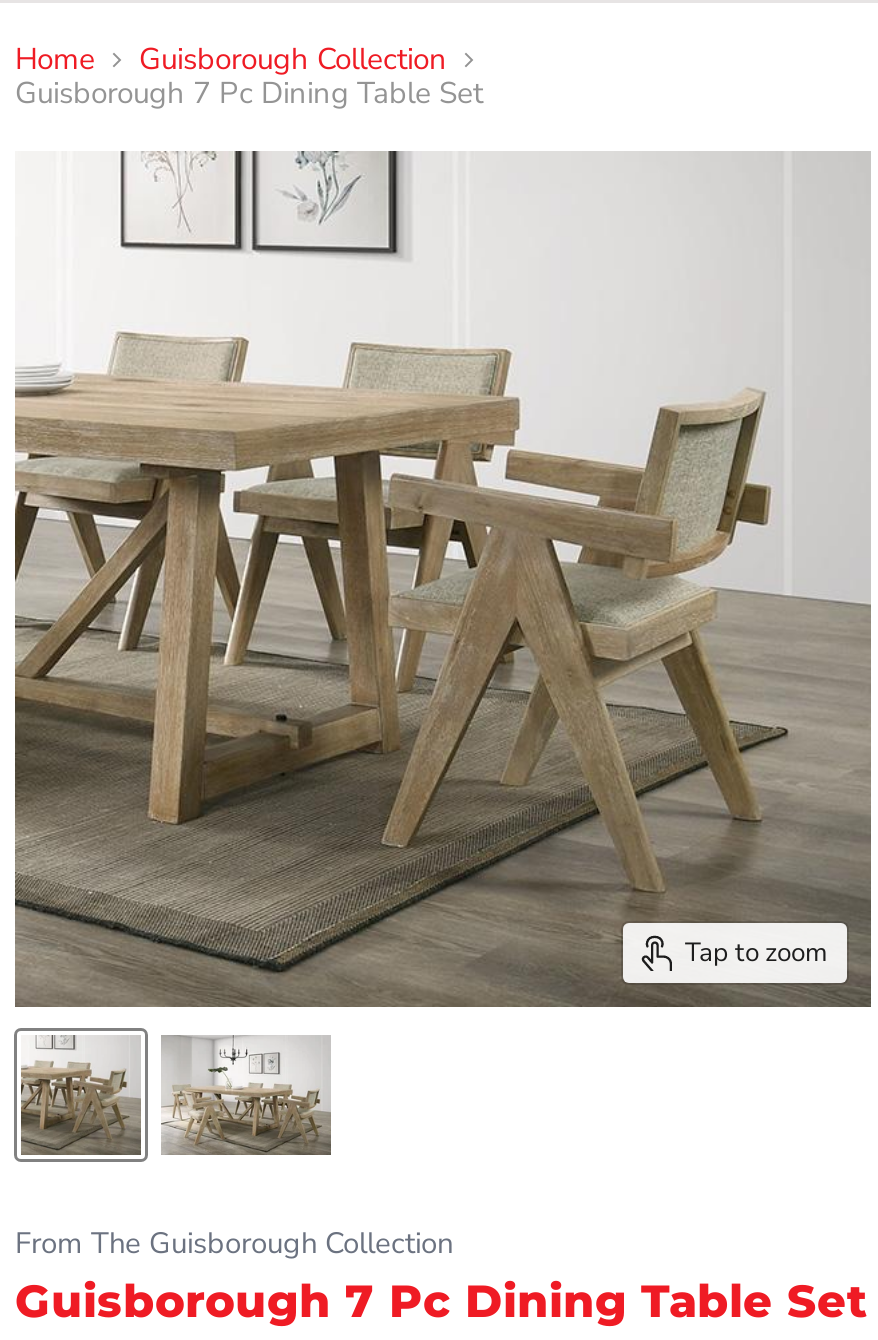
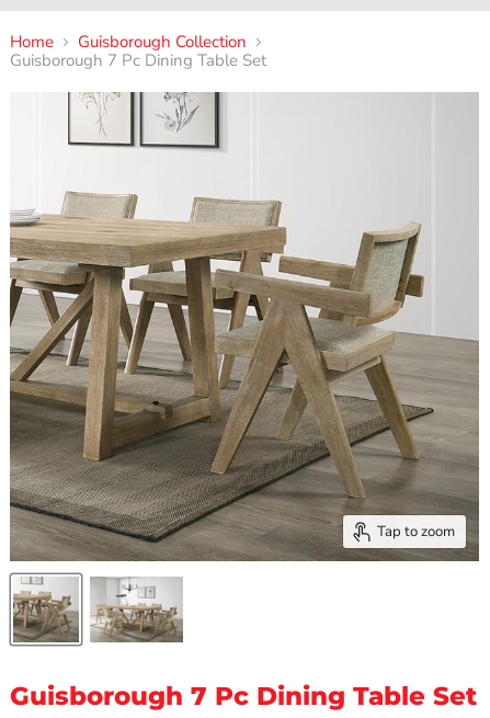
- From The Guisborough Collection
